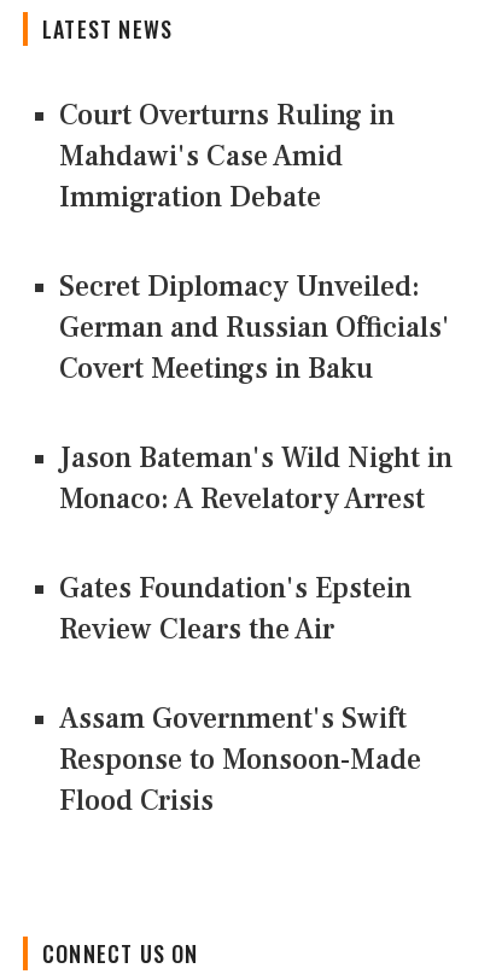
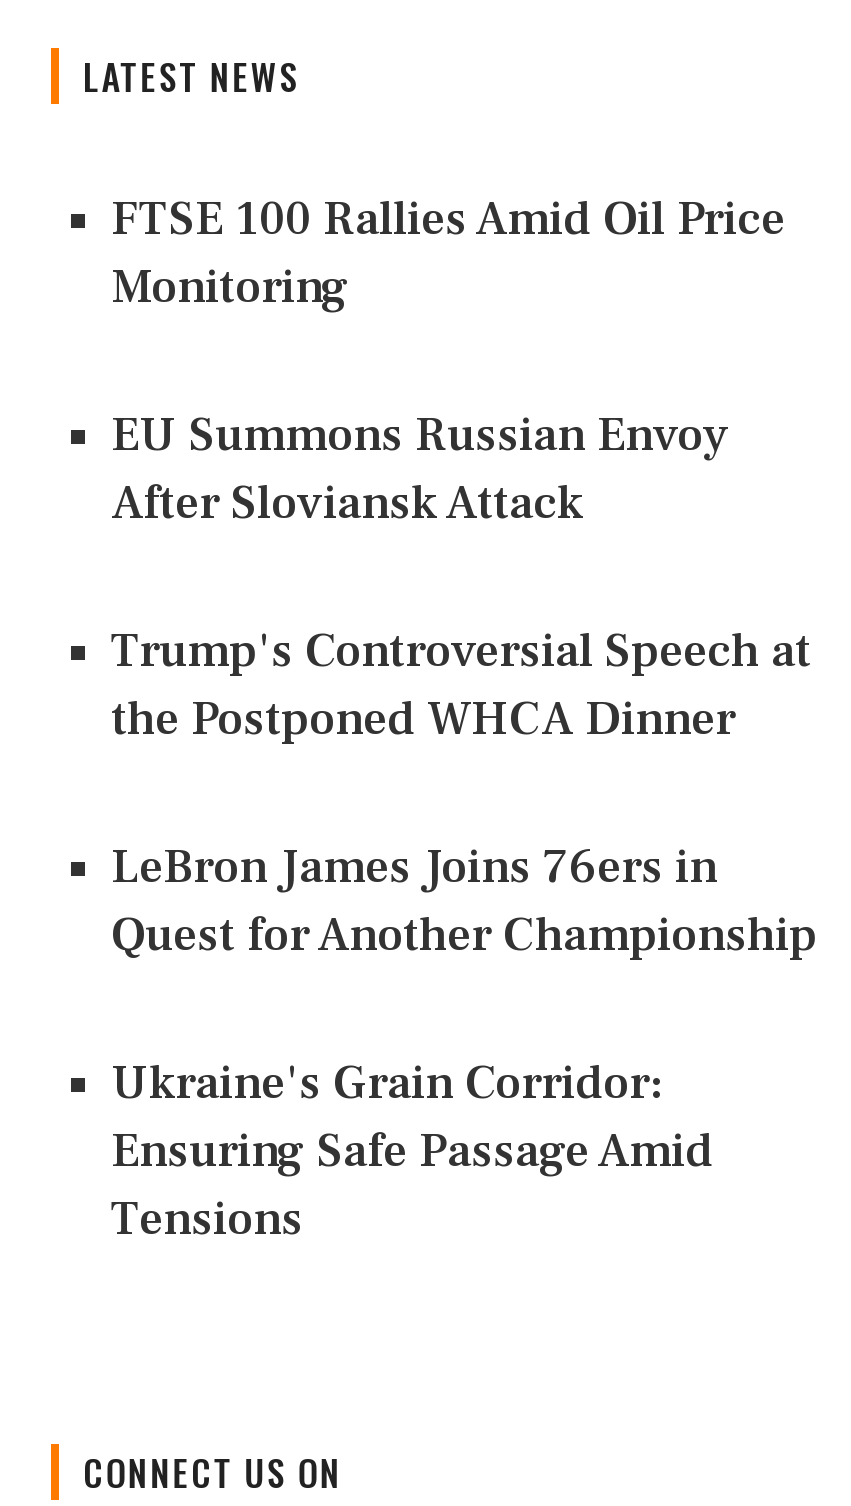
- Court Overturns Ruling in
- Mahdawi's Case Amid
- Immigration Debate
+ FTSE 100 Rallies Amid Oil Price
+ Monitoring

- Secret Diplomacy Unveiled:
- German and Russian Officials'
- Covert Meetings in Baku
+ EU Summons Russian Envoy
+ After Sloviansk Attack

- Jason Bateman's Wild Night in
- Monaco: A Revelatory Arrest
+ Trump's Controversial Speech at
+ the Postponed WHCA Dinner

- Gates Foundation's Epstein
- Review Clears the Air
+ LeBron James Joins 76ers in
+ Quest for Another Championship

- Assam Government's Swift
- Response to Monsoon-Made
- Flood Crisis
+ Ukraine's Grain Corridor:
+ Ensuring Safe Passage Amid
+ Tensions
